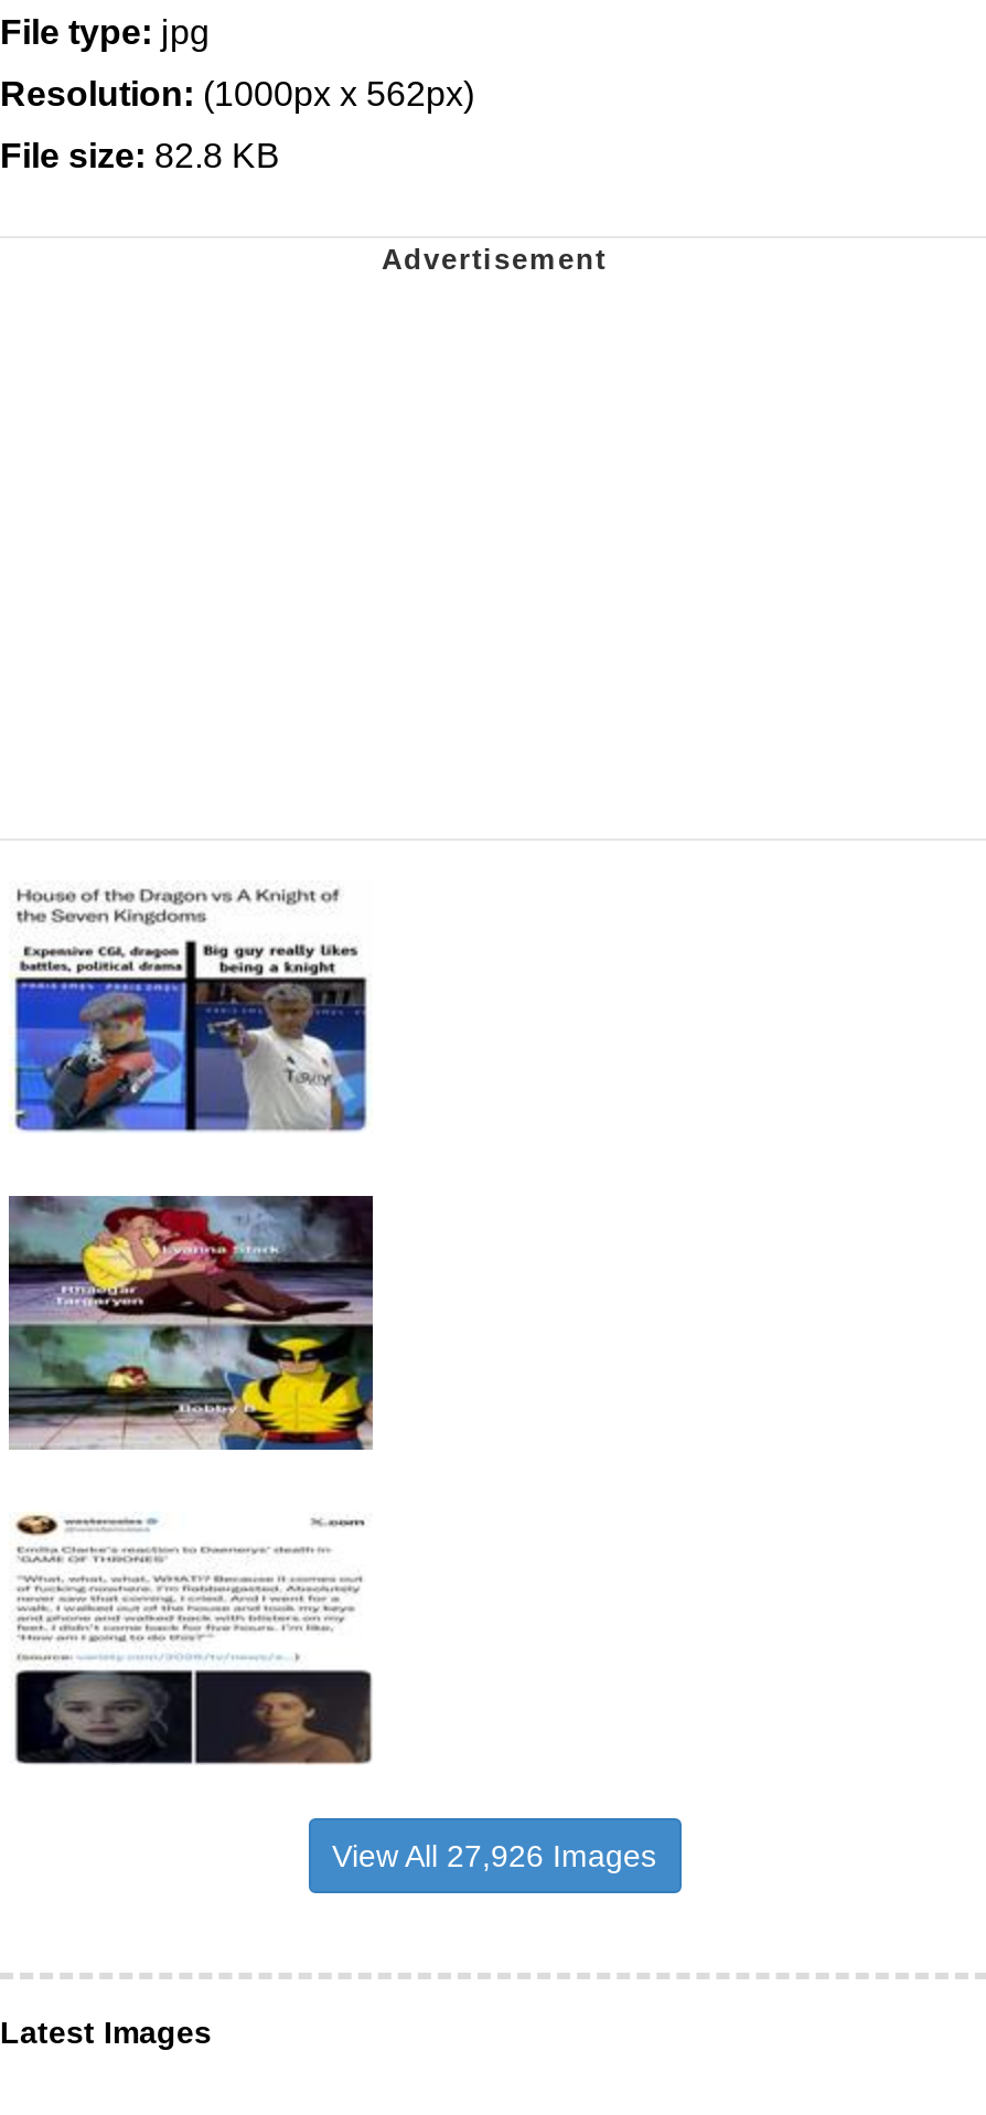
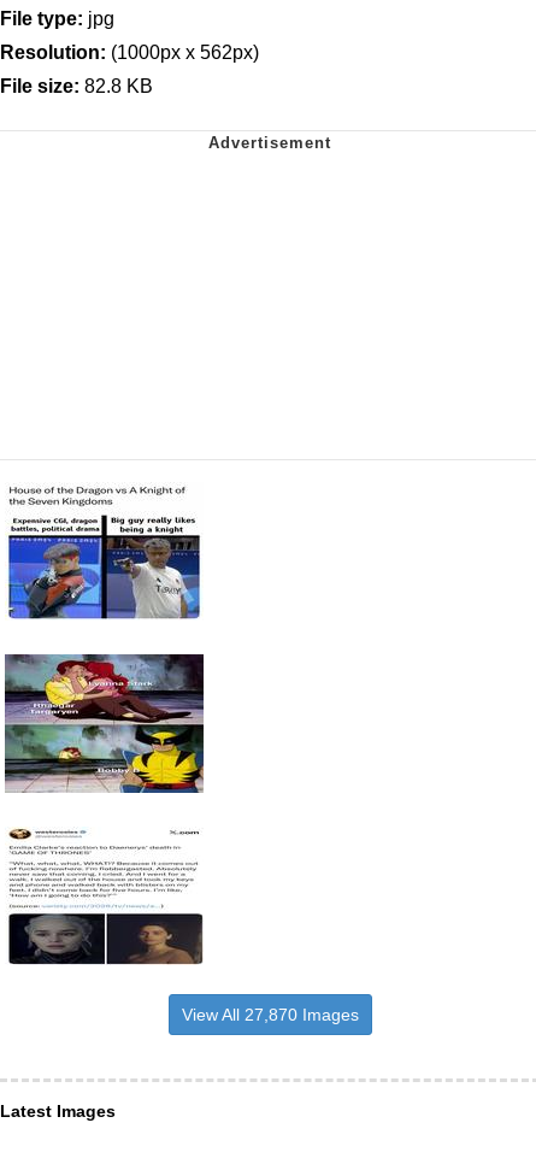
- View All 27,926 Images
+ View All 27,870 Images
